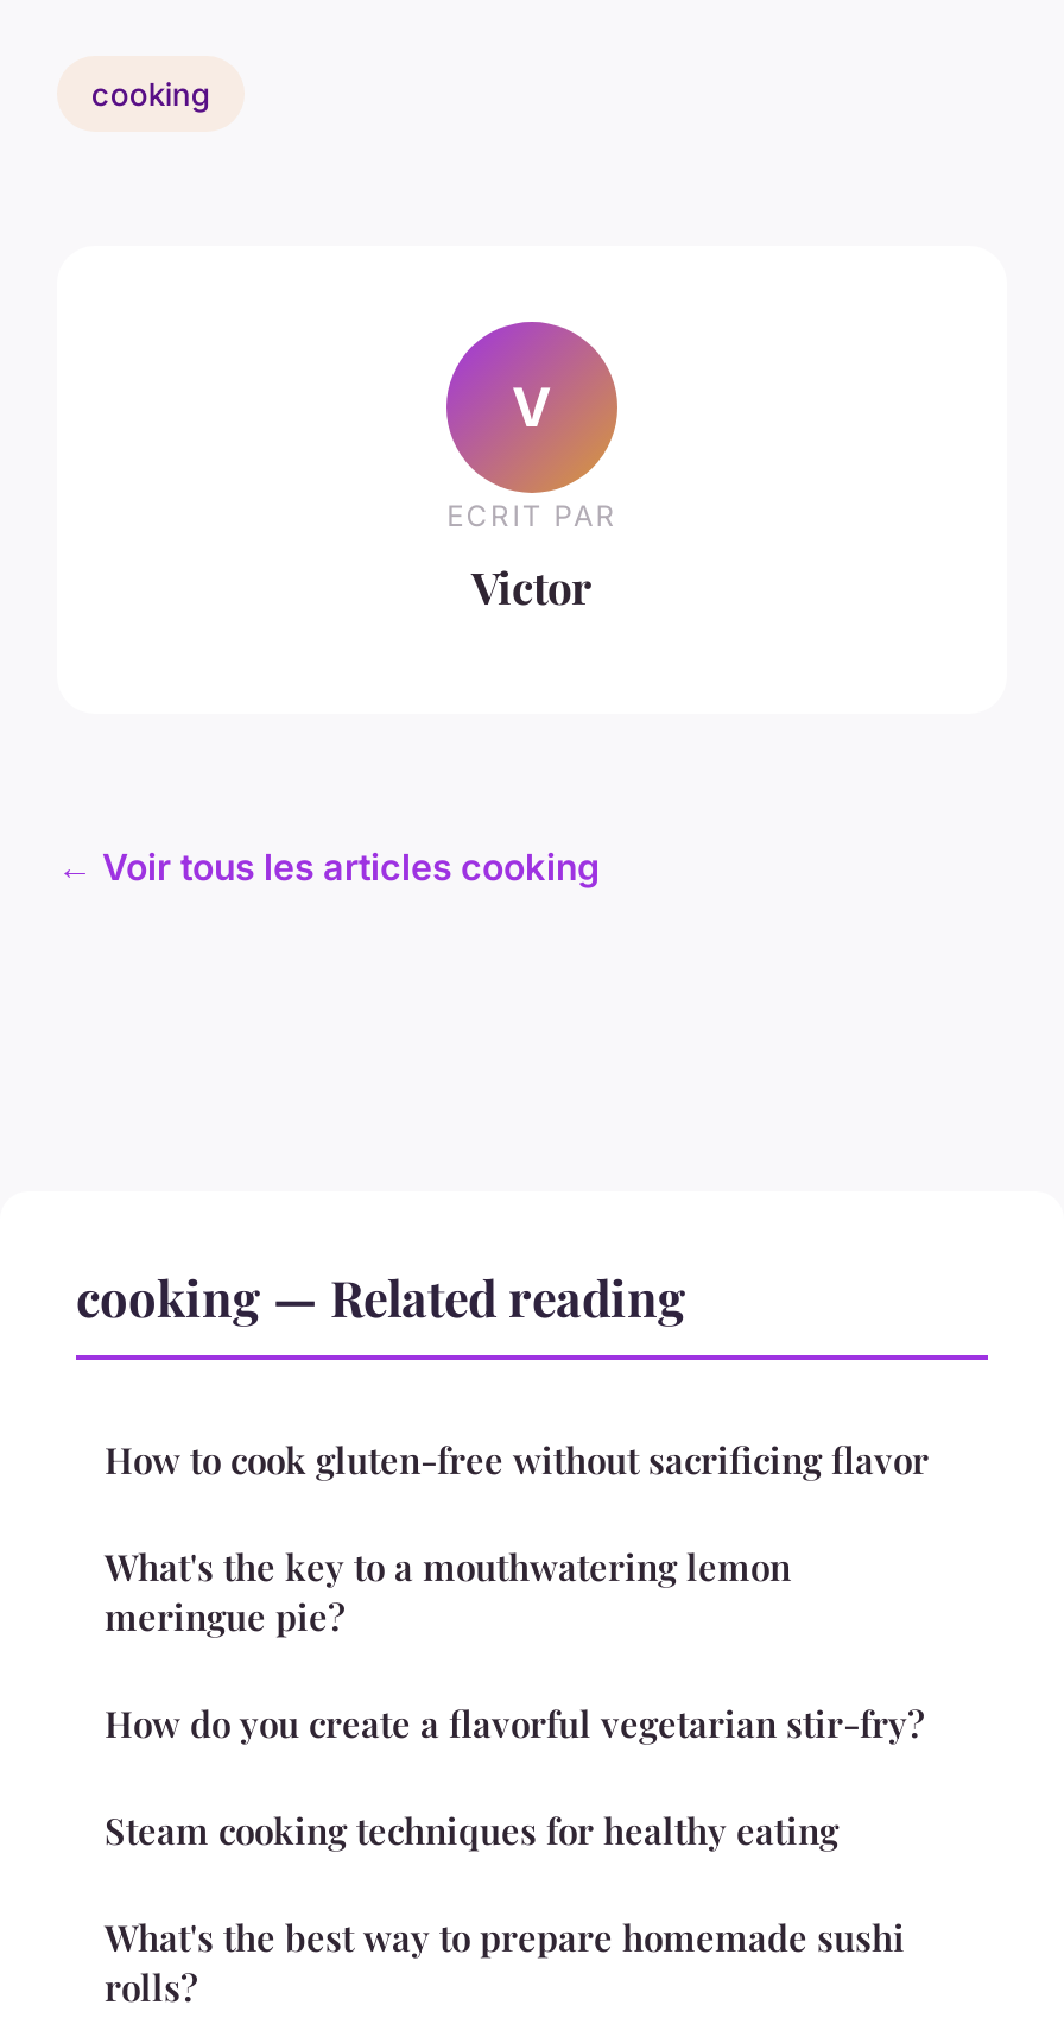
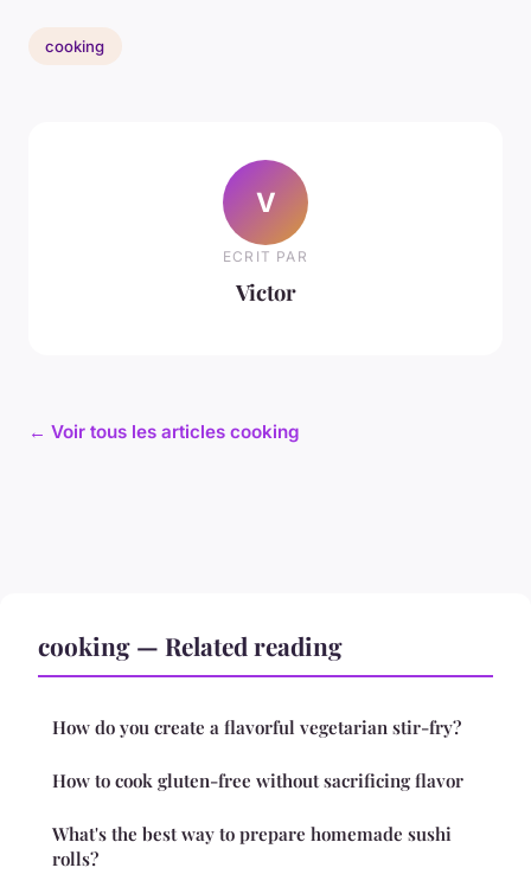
moved down: How to cook gluten-free without sacrificing flavor

- What's the key to a mouthwatering lemon
- meringue pie?

- Steam cooking techniques for healthy eating
